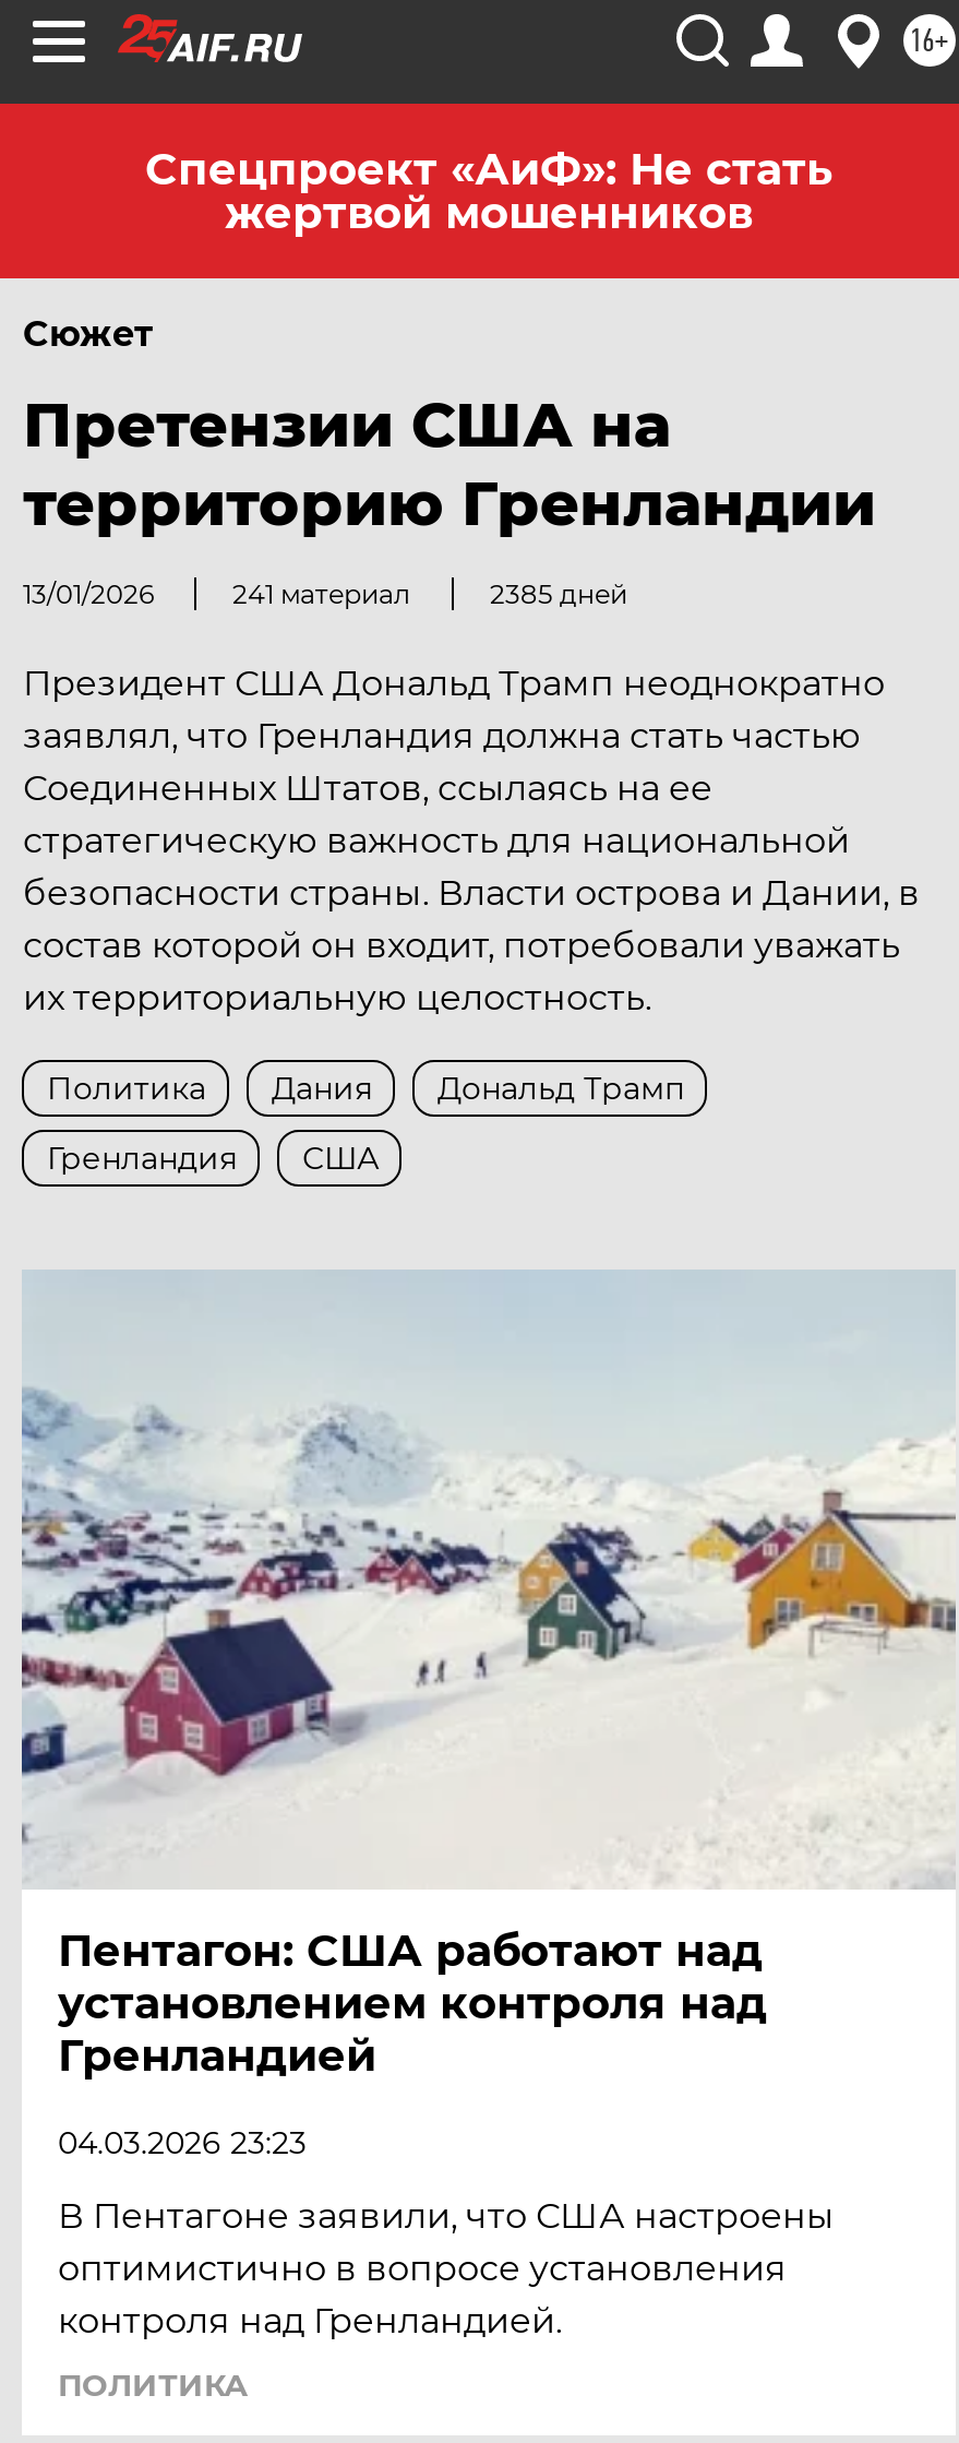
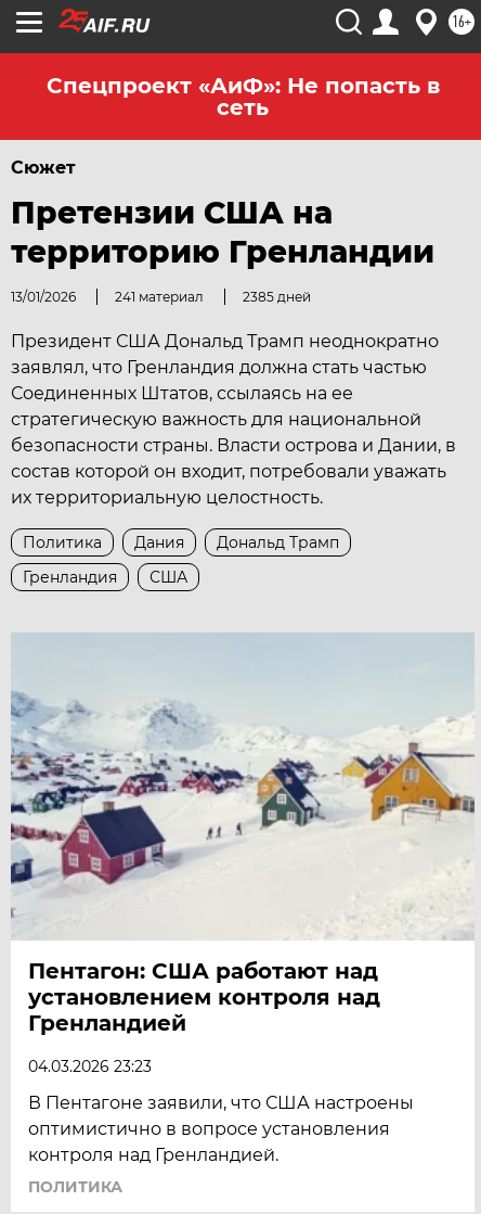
- Спецпроект «АиФ»: Не стать
- жертвой мошенников
+ Спецпроект «АиФ»: Не попасть в
+ сеть
